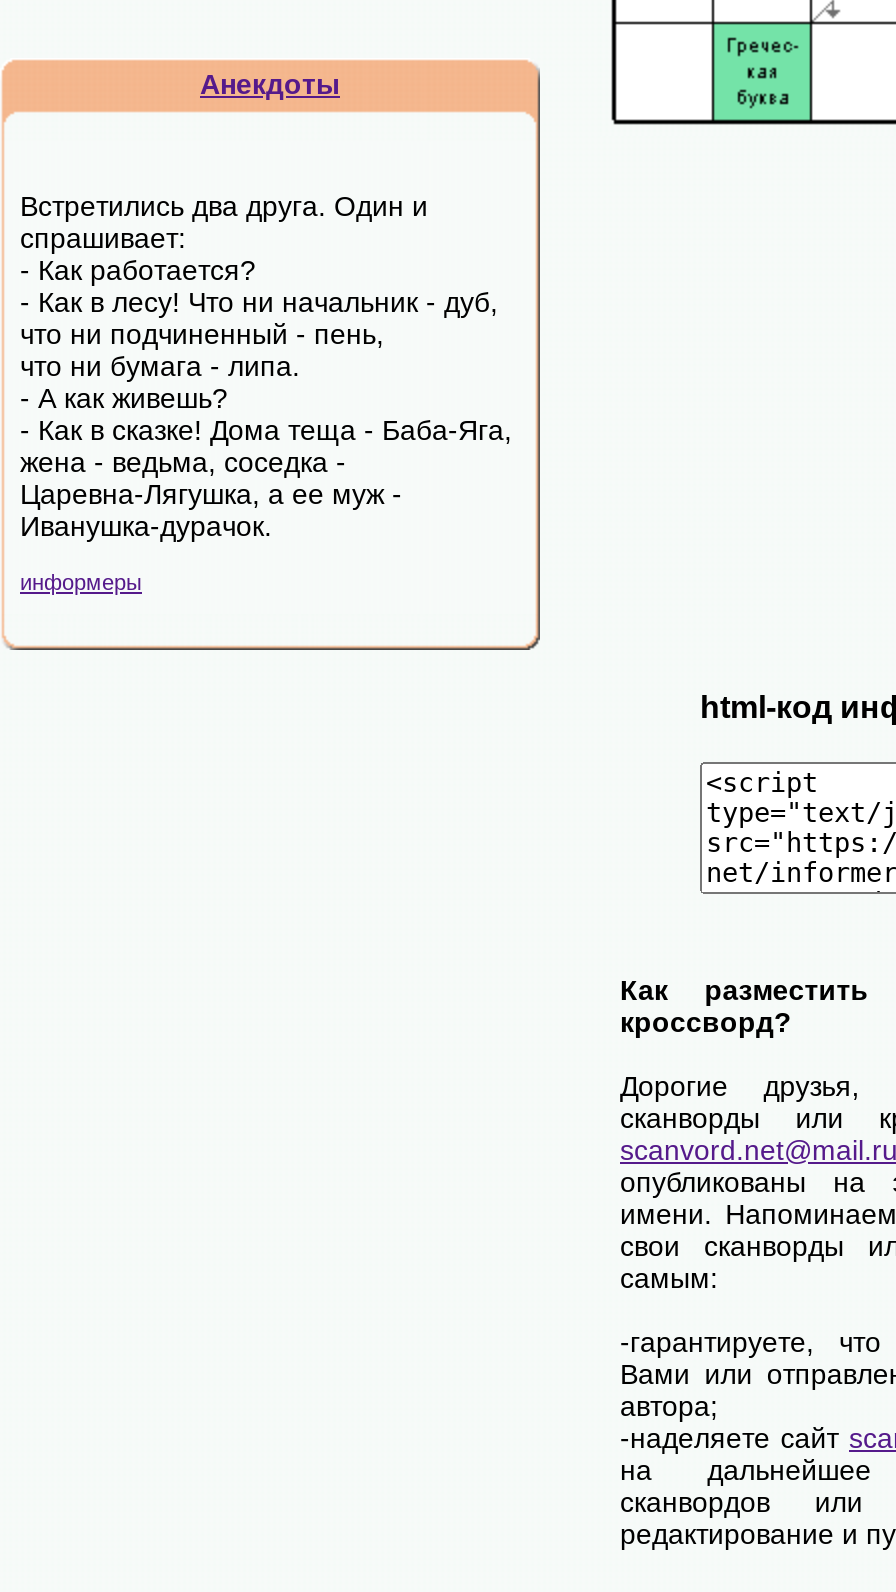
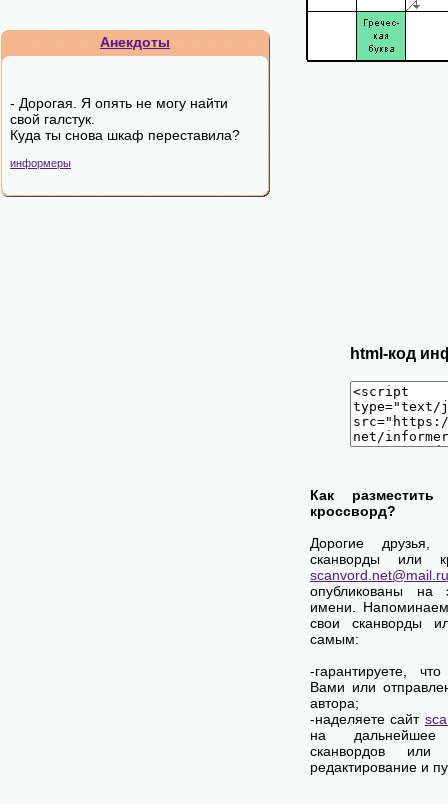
- Встретились два друга. Один и
- спрашивает:
- - Как работается?
- - Как в лесу! Что ни начальник - дуб,
- что ни подчиненный - пень,
- что ни бумага - липа.
- - А как живешь?
- - Как в сказке! Дома теща - Баба-Яга,
- жена - ведьма, соседка -
- Царевна-Лягушка, а ее муж -
- Иванушка-дурачок.
+ - Дорогая. Я опять не могу найти
+ свой галстук.
+ Куда ты снова шкаф переставила?

moved up: информеры
